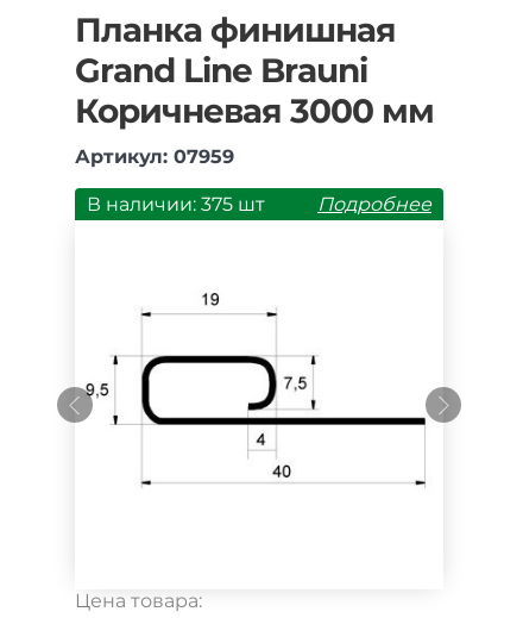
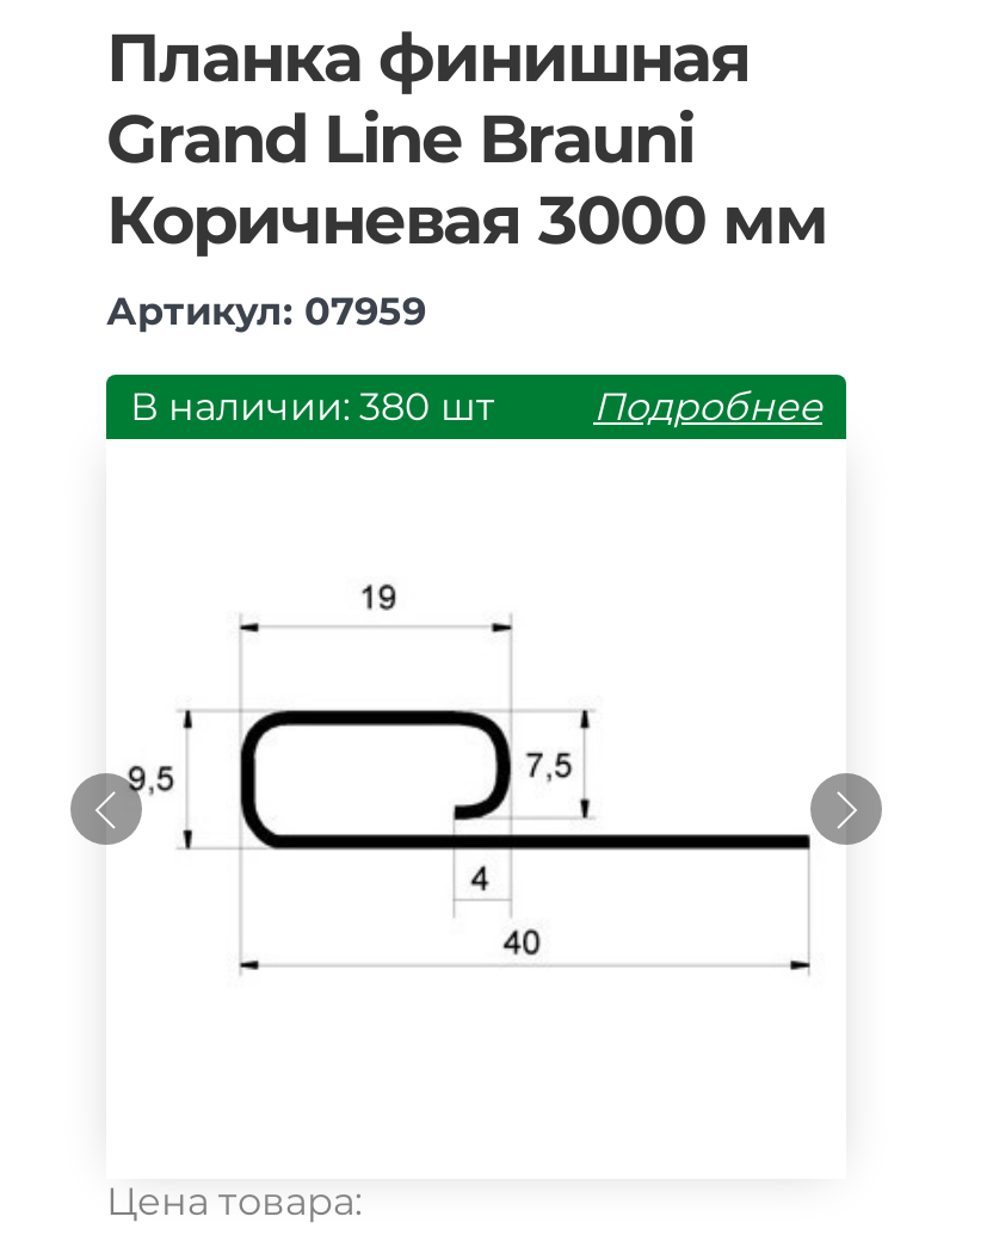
- В наличии: 375 шт
+ В наличии: 380 шт
